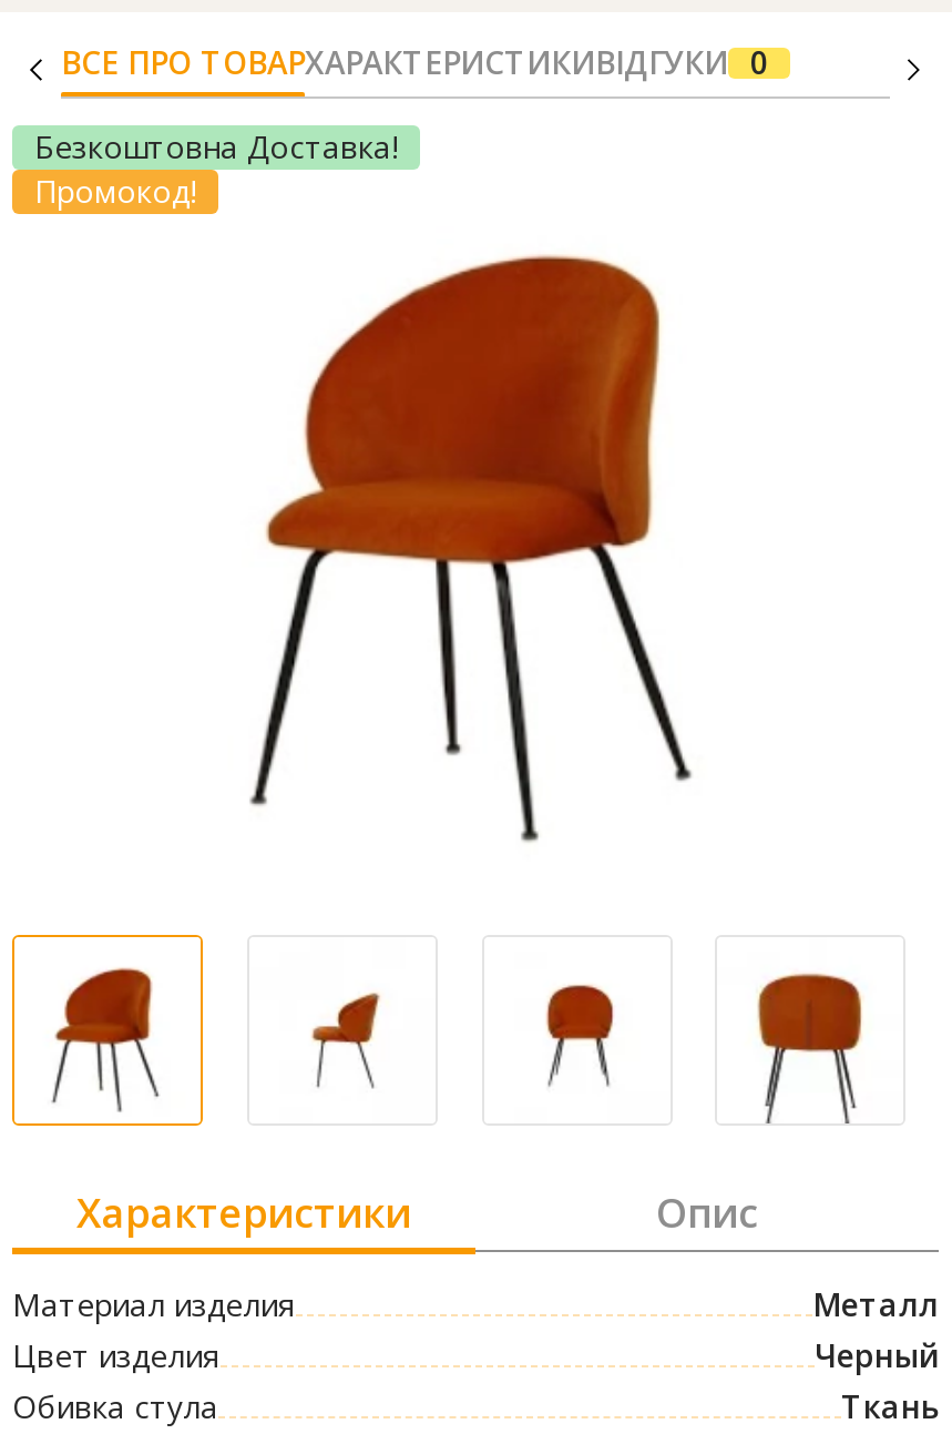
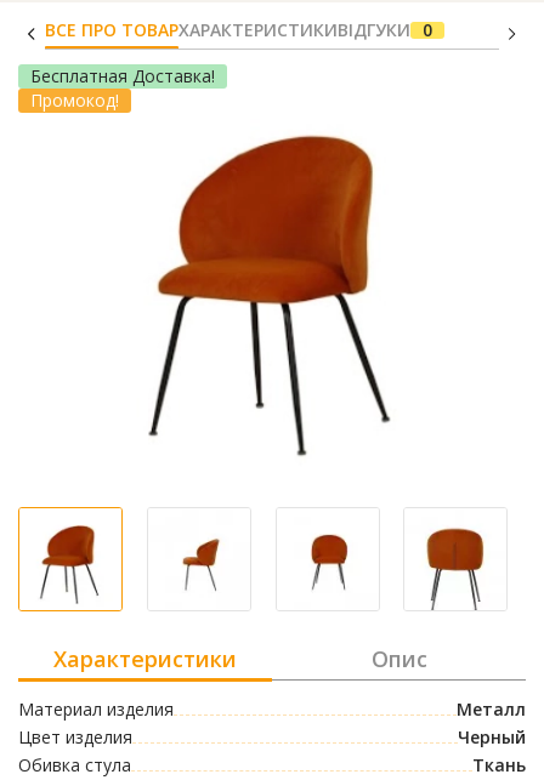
- Безкоштовна Доставка!
+ Бесплатная Доставка!
